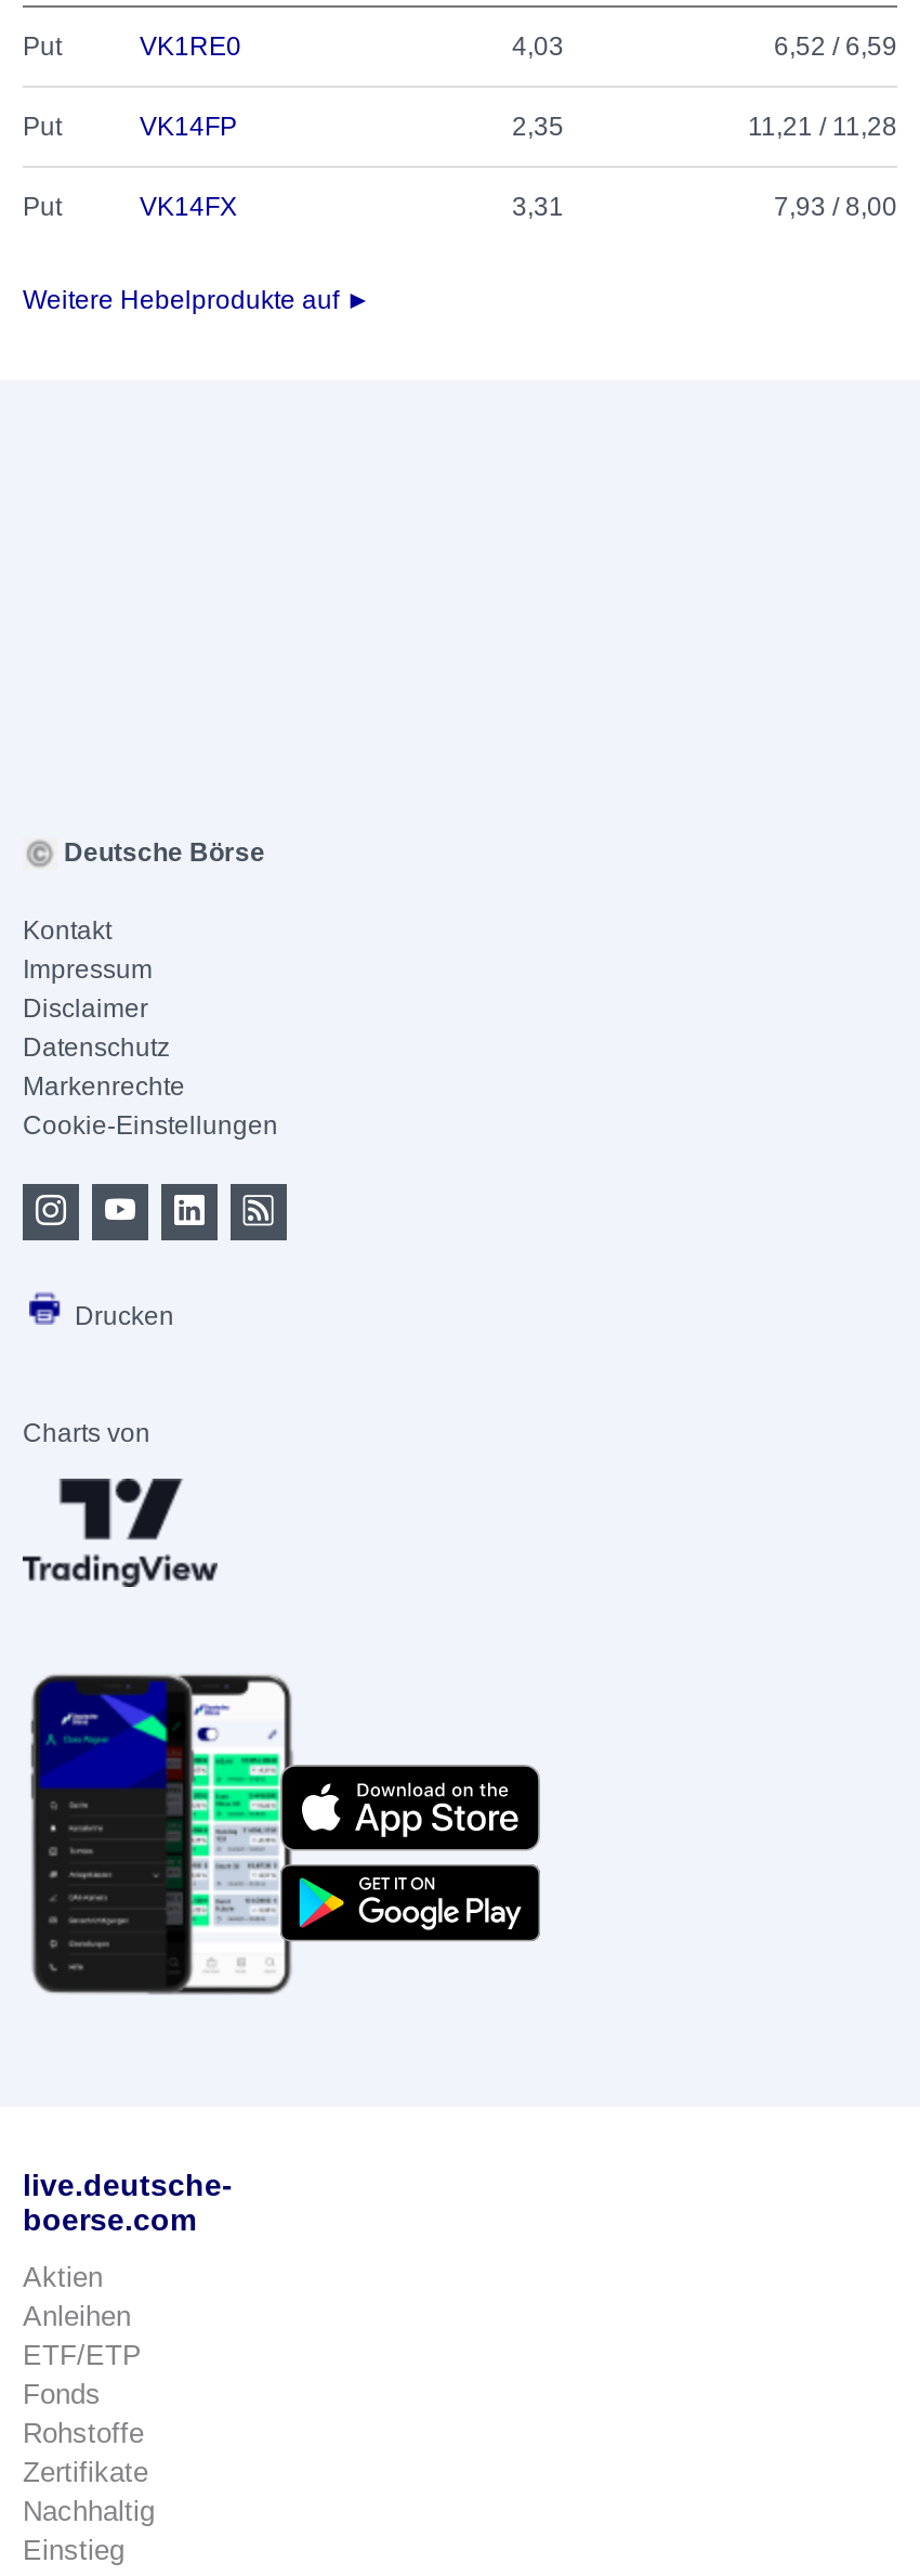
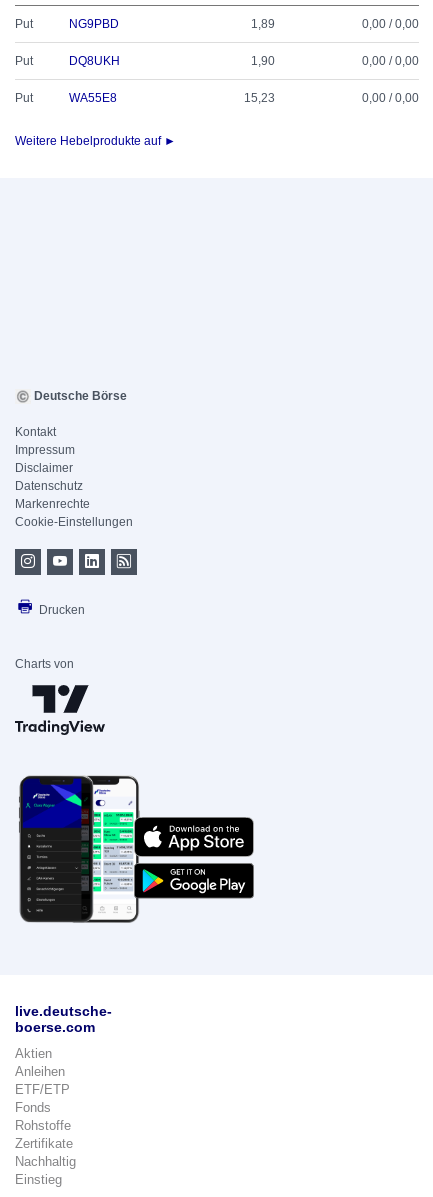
- VK1RE0
- 4,03
- 6,52 / 6,59
+ NG9PBD
+ 1,89
+ 0,00 / 0,00

- VK14FP
- 2,35
- 11,21 / 11,28
+ DQ8UKH
+ 1,90
+ 0,00 / 0,00

- VK14FX
- 3,31
- 7,93 / 8,00
+ WA55E8
+ 15,23
+ 0,00 / 0,00
